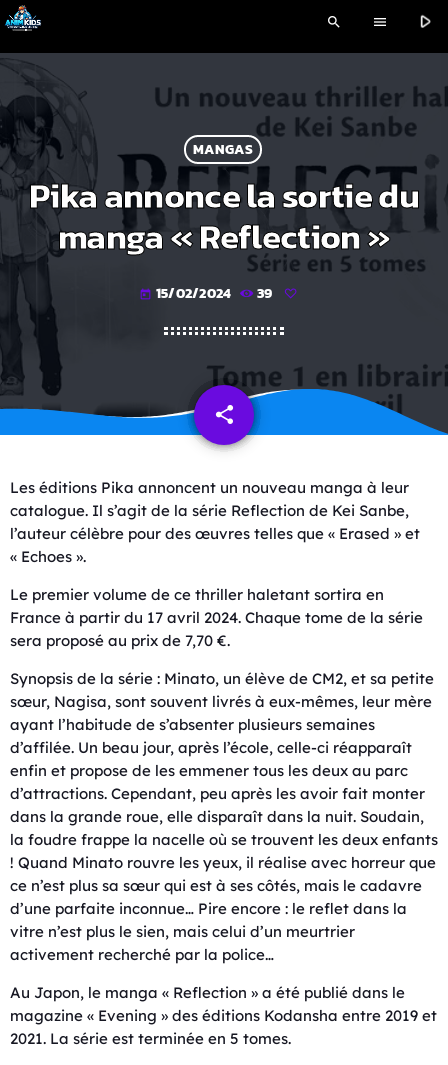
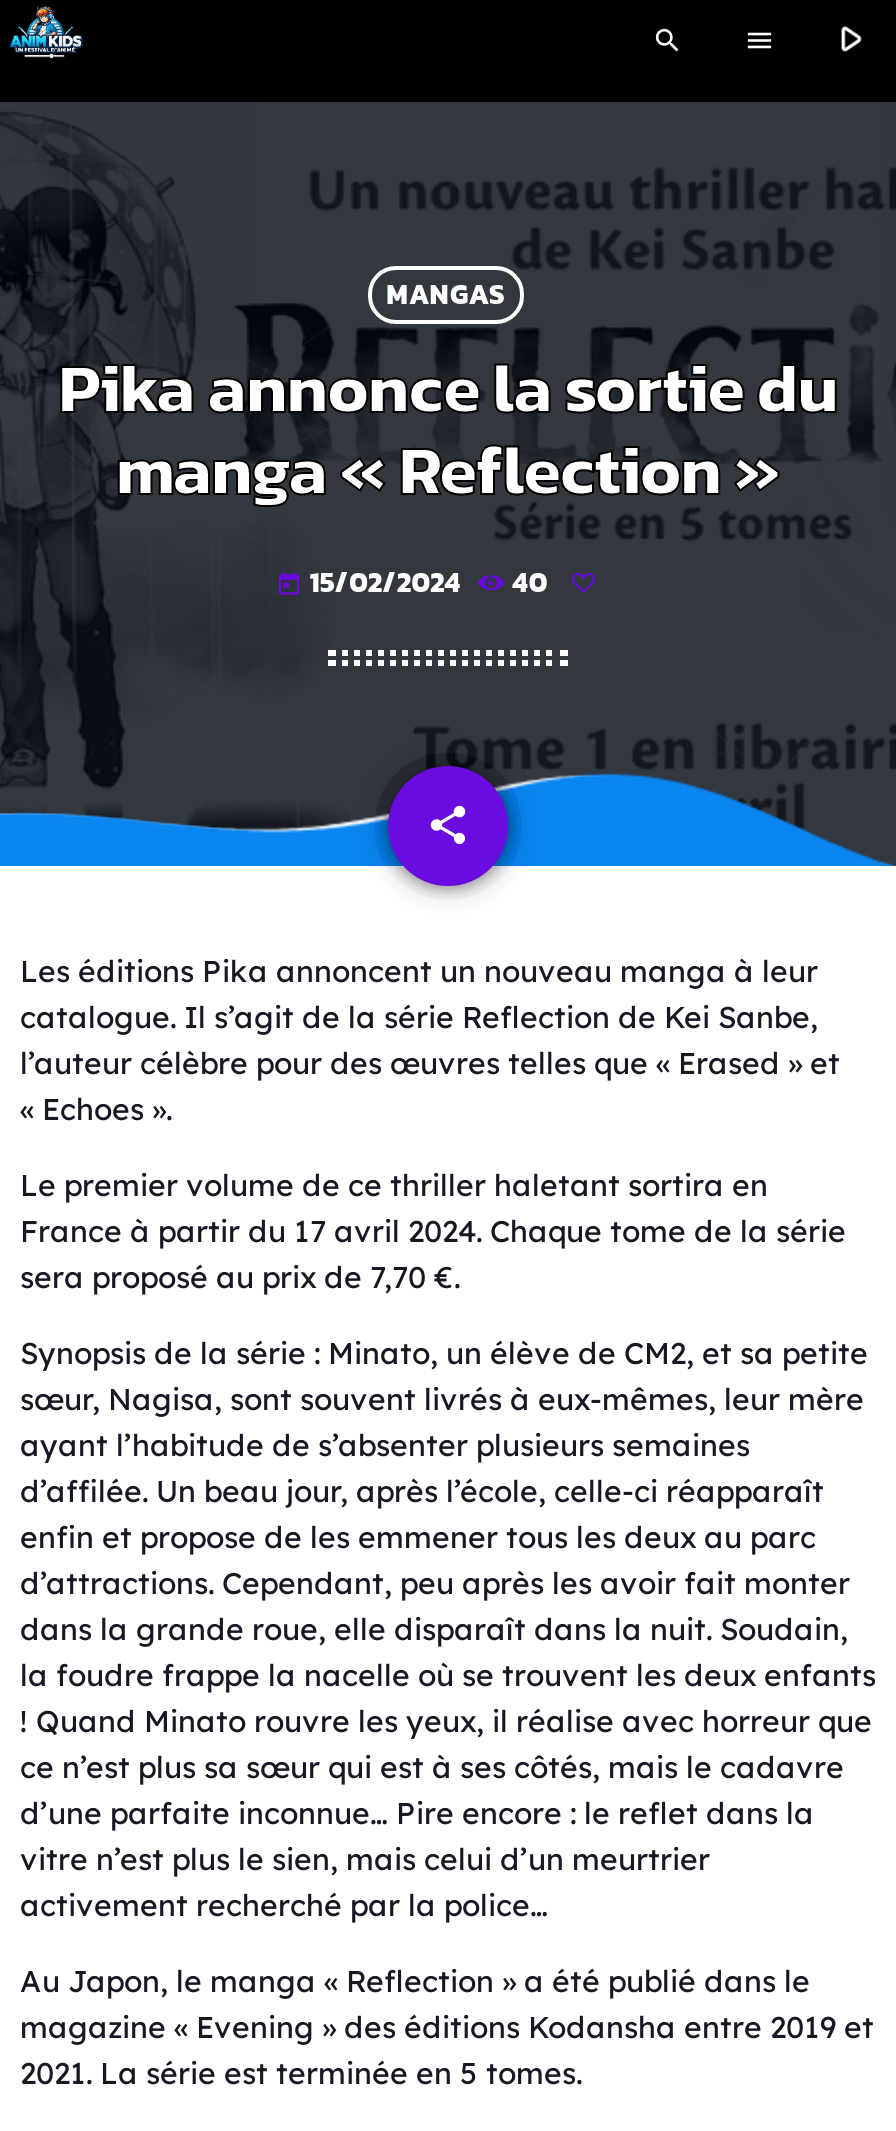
- 39
+ 40
